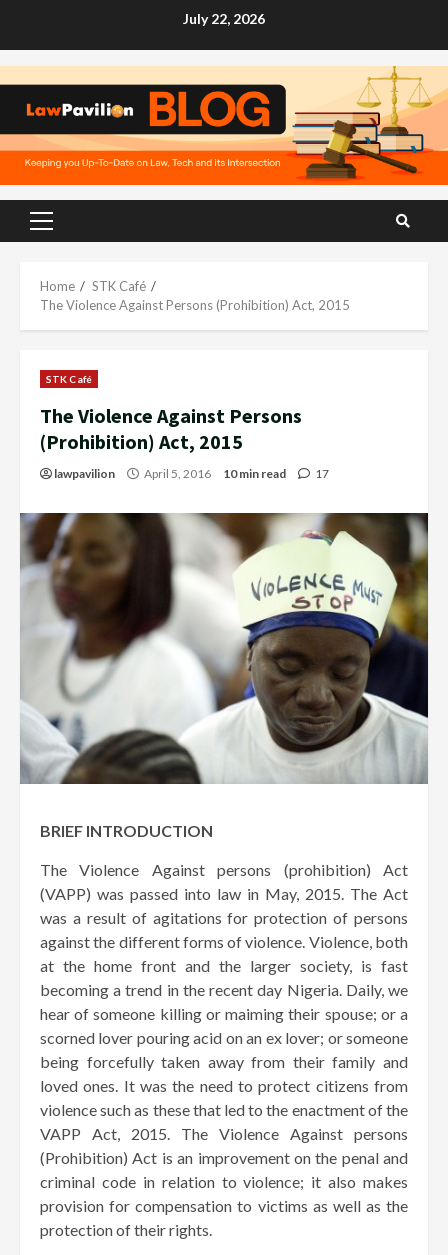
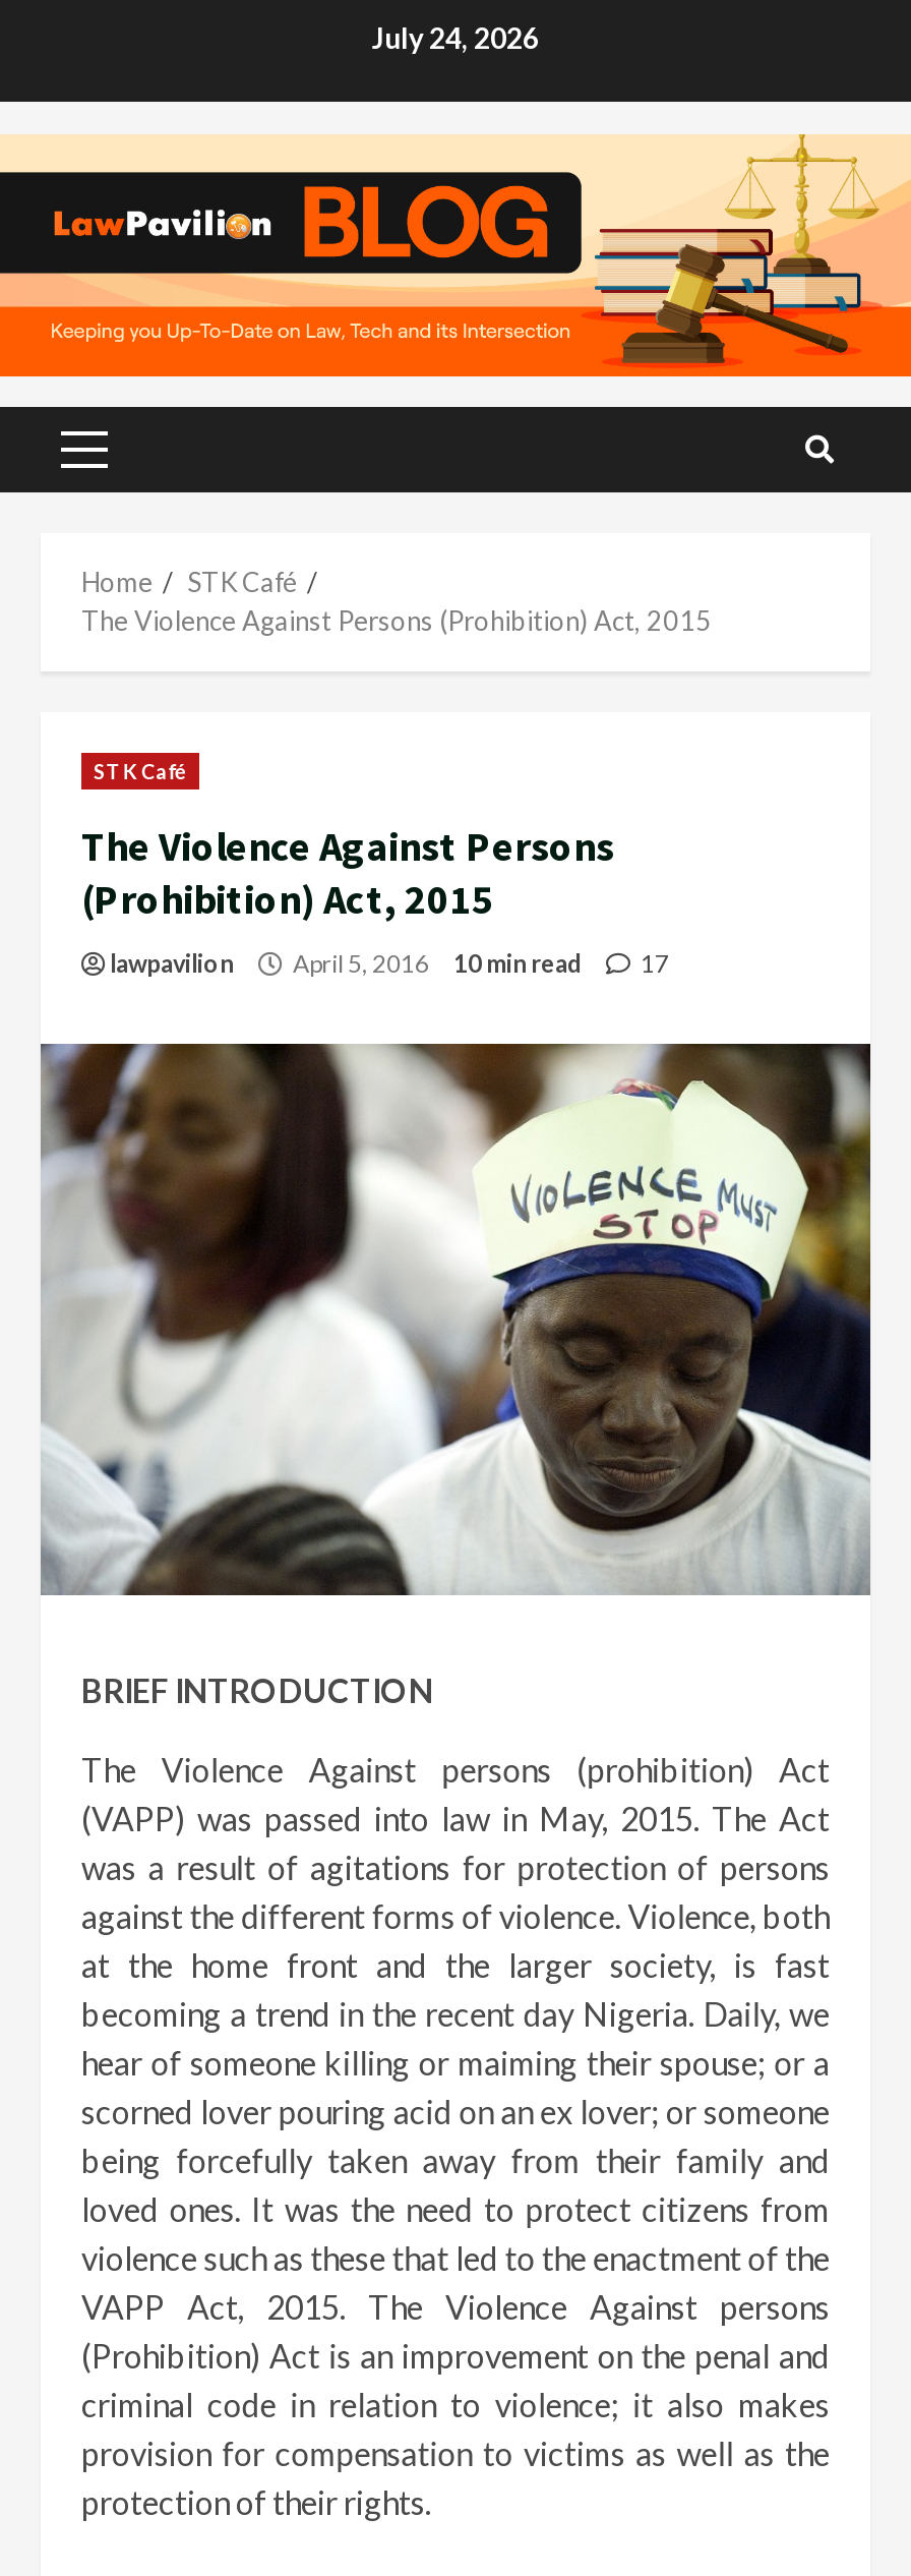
- July 22, 2026
+ July 24, 2026
